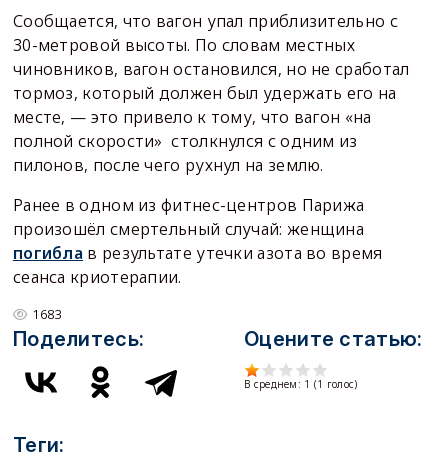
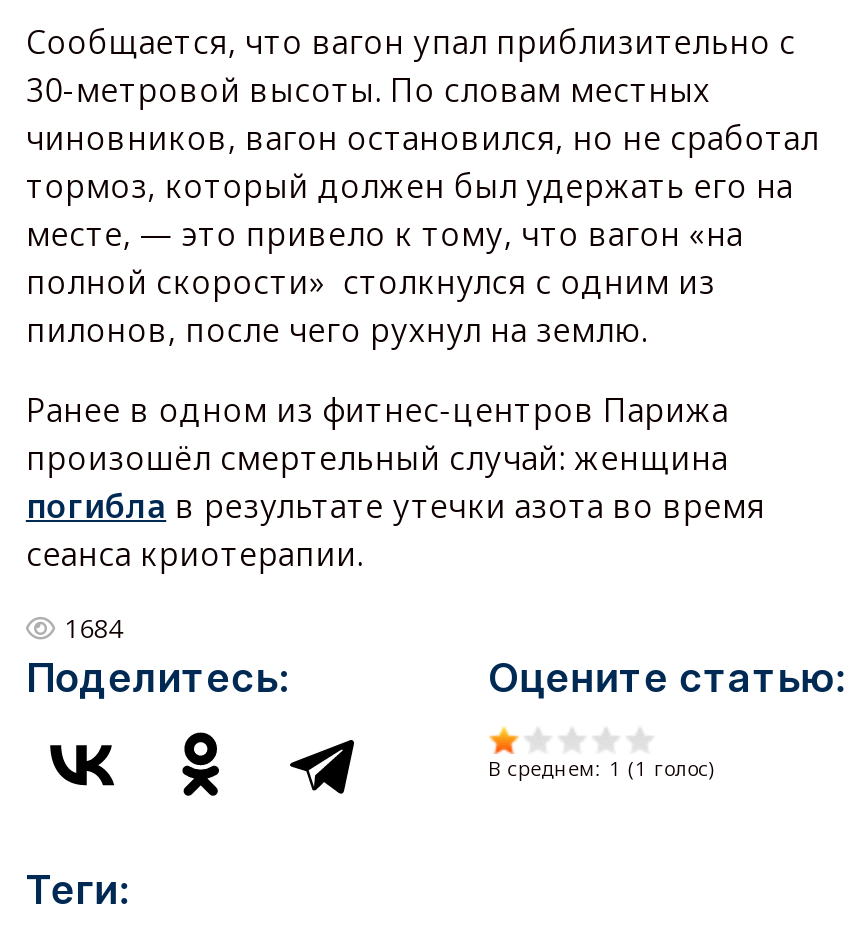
- 1683
+ 1684
